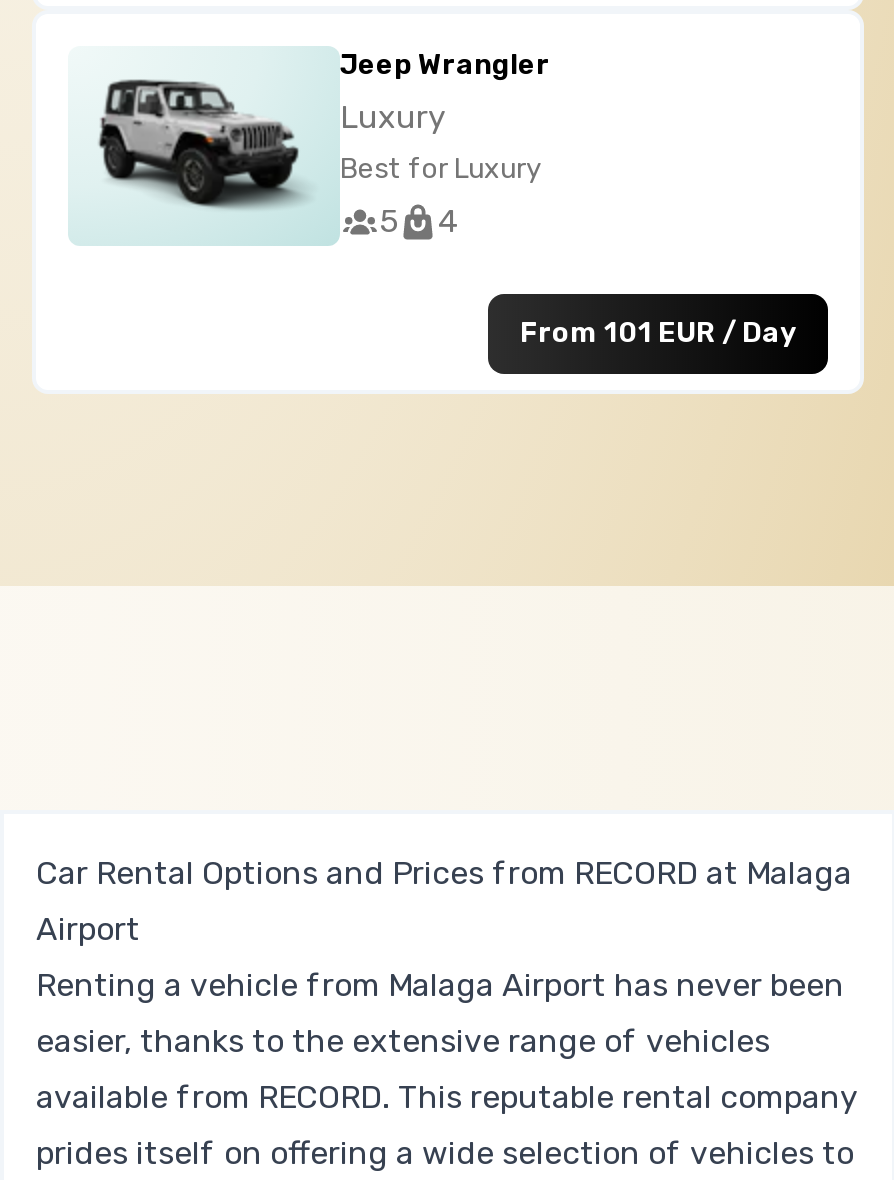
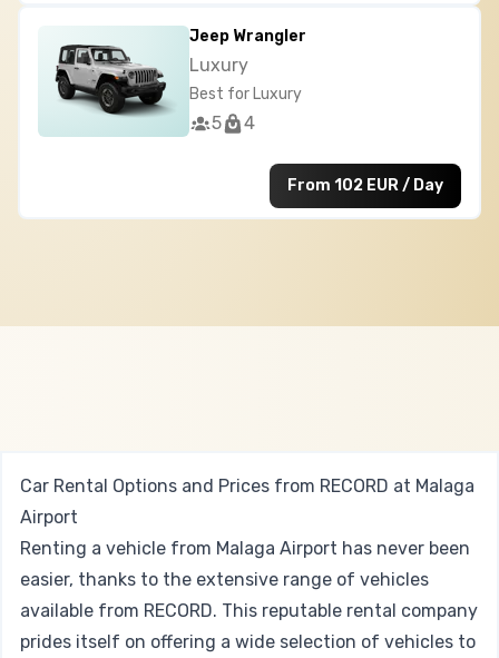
- From 101 EUR / Day
+ From 102 EUR / Day
